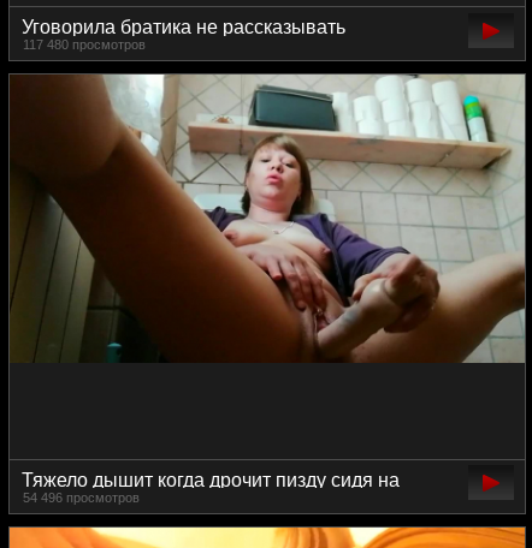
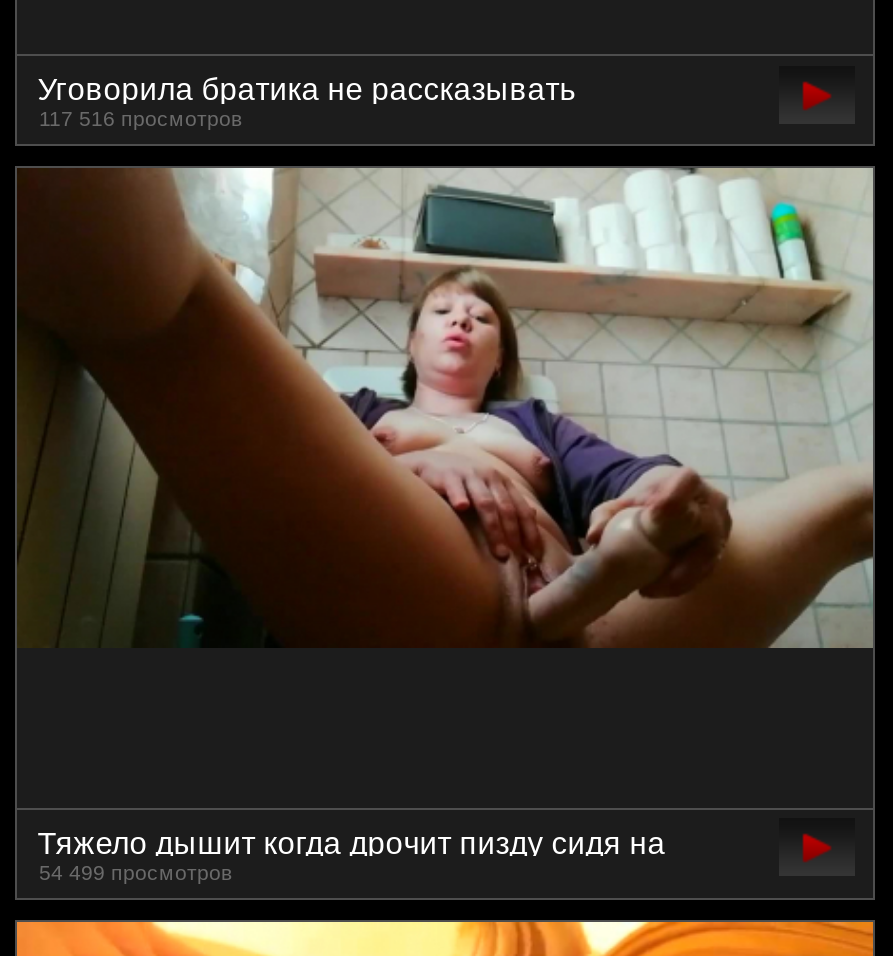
- 117 480 просмотров
+ 117 516 просмотров

- 54 496 просмотров
+ 54 499 просмотров
